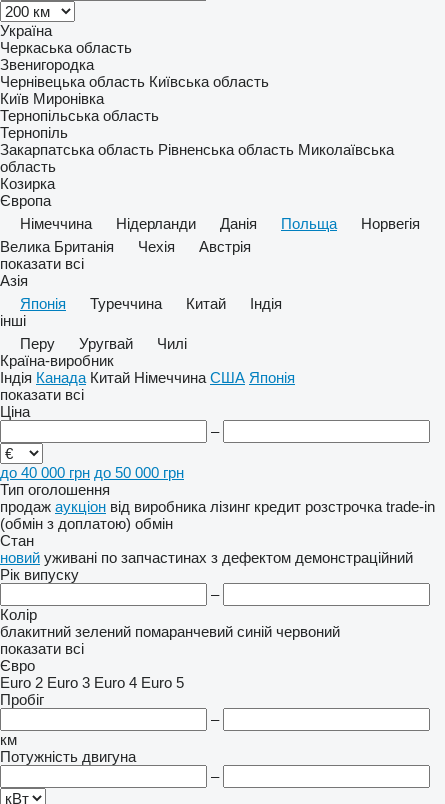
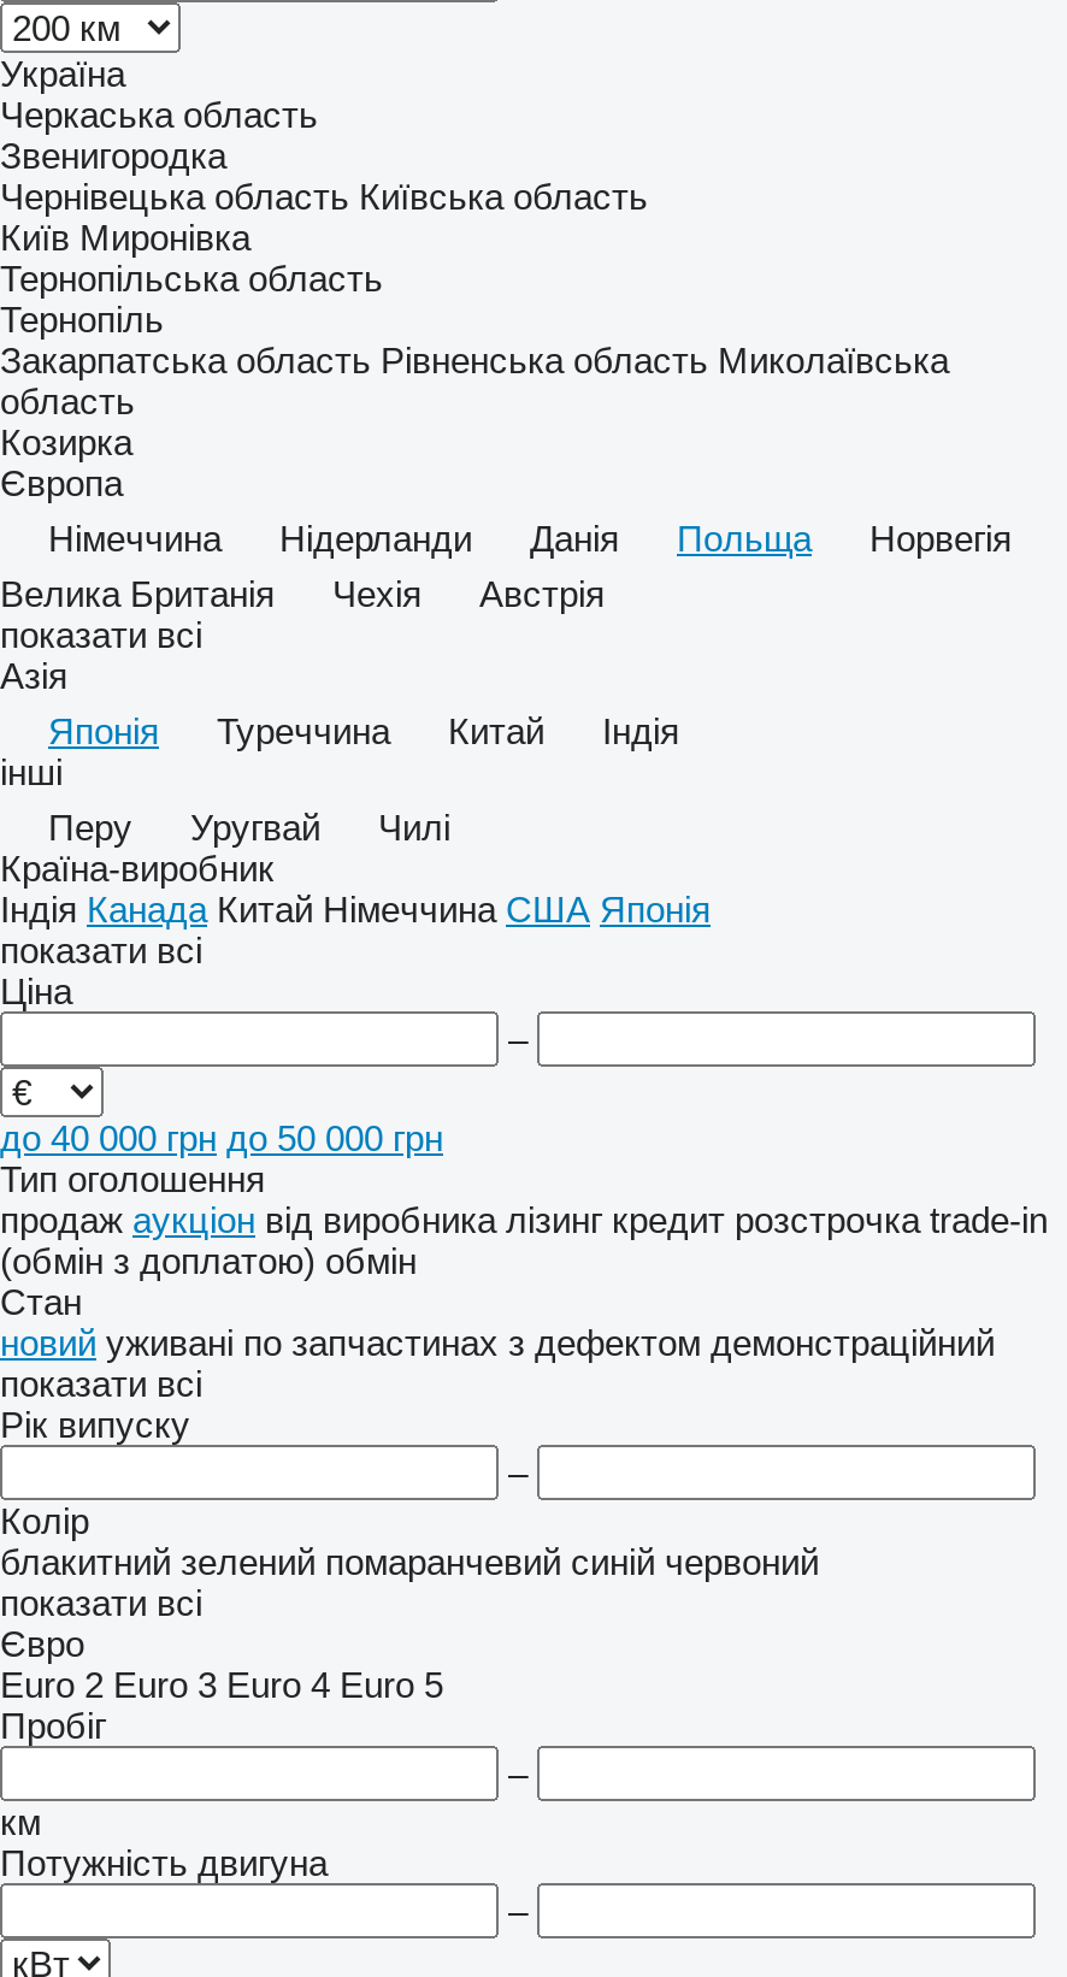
+ показати всі
